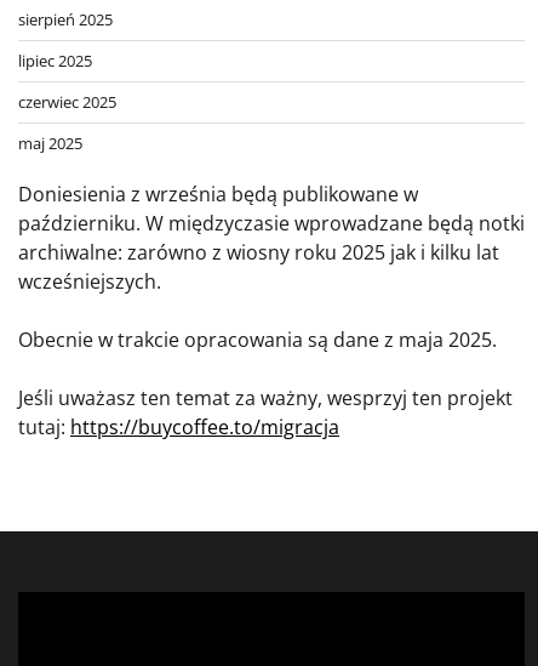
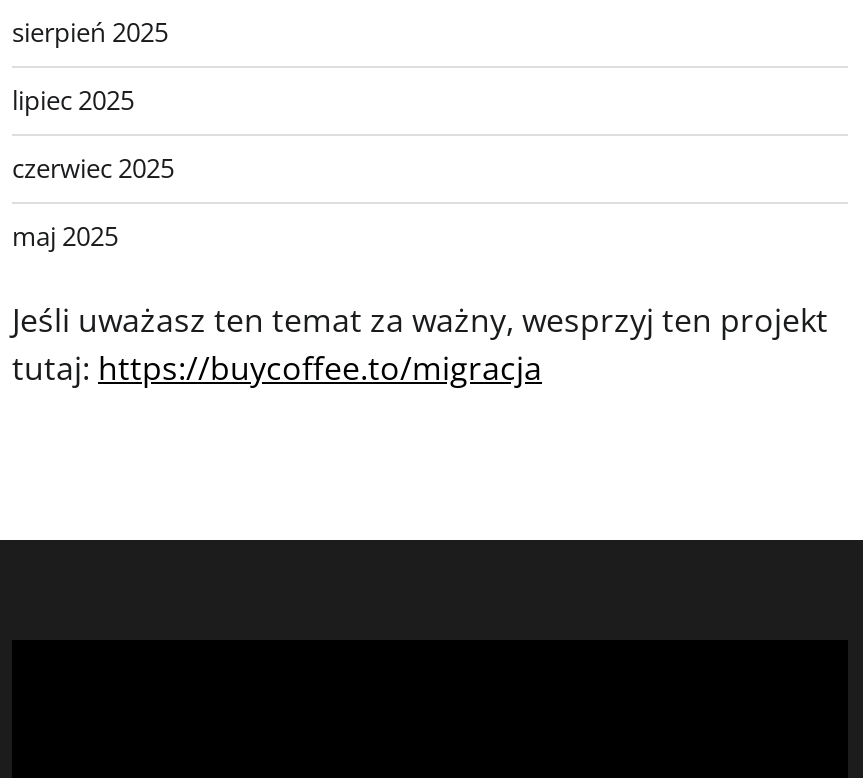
- Doniesienia z września będą publikowane w
- październiku. W międzyczasie wprowadzane będą notki
- archiwalne: zarówno z wiosny roku 2025 jak i kilku lat
- wcześniejszych.
- Obecnie w trakcie opracowania są dane z maja 2025.
